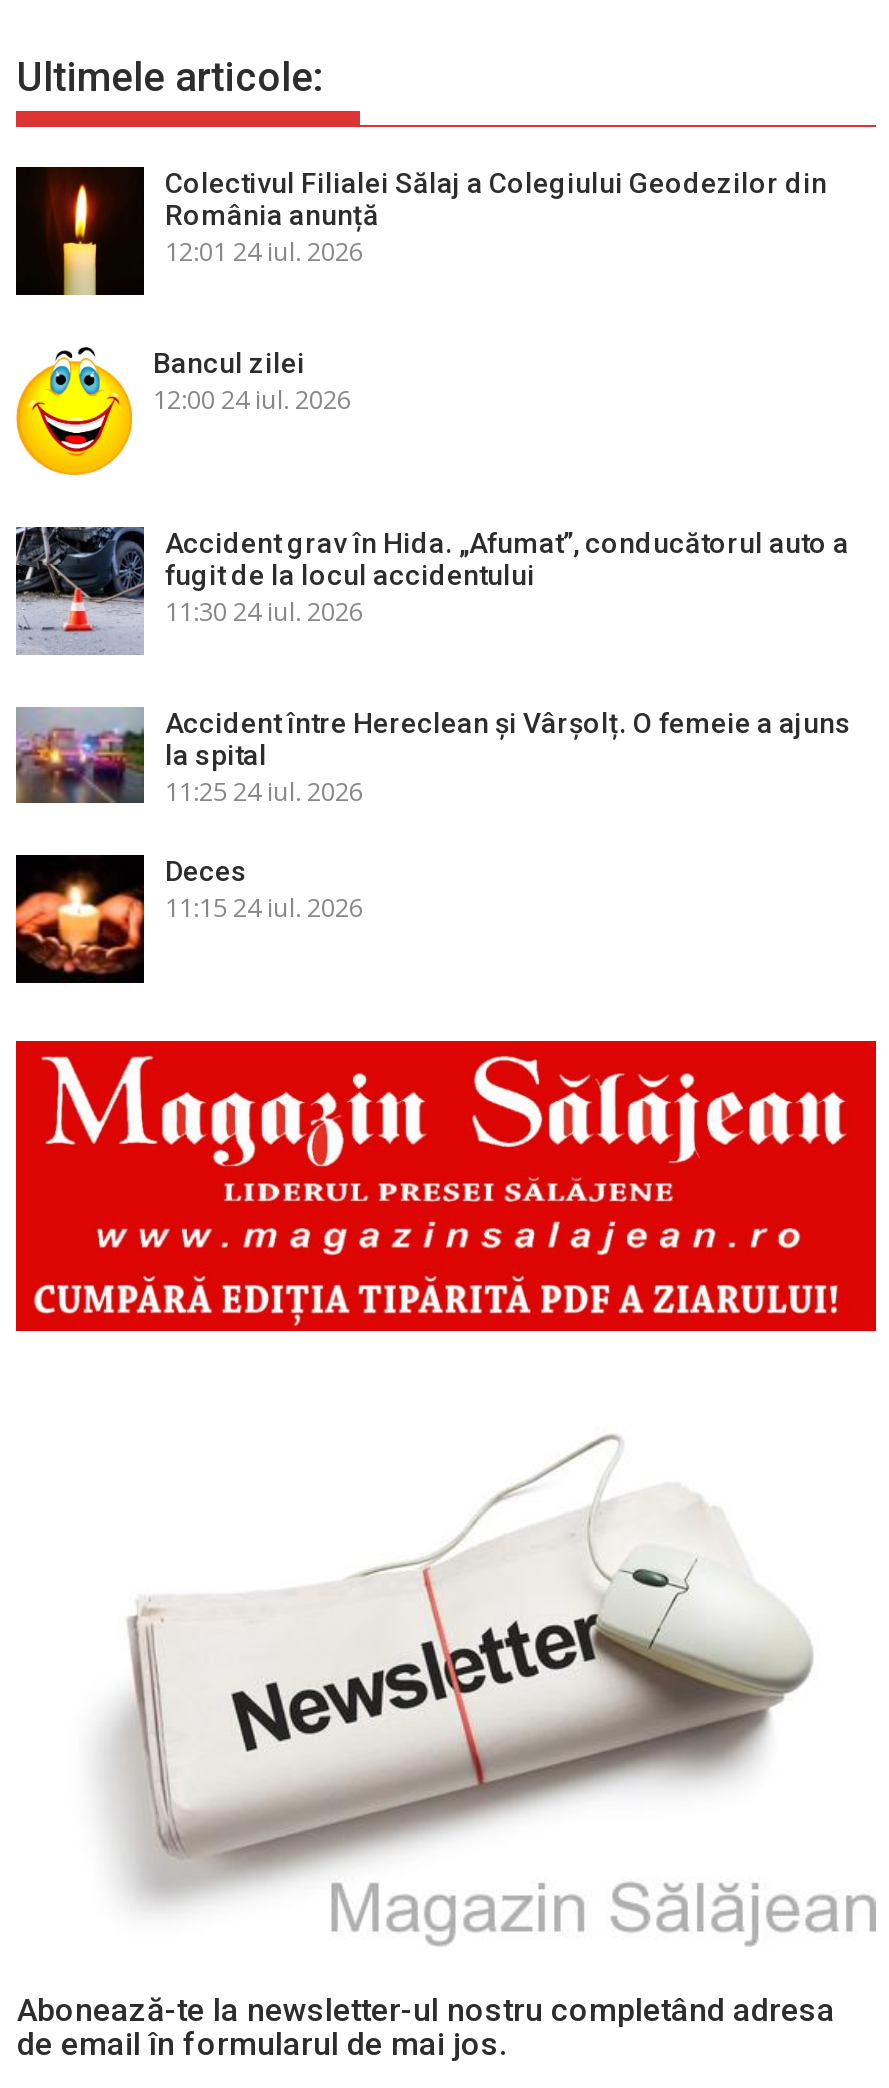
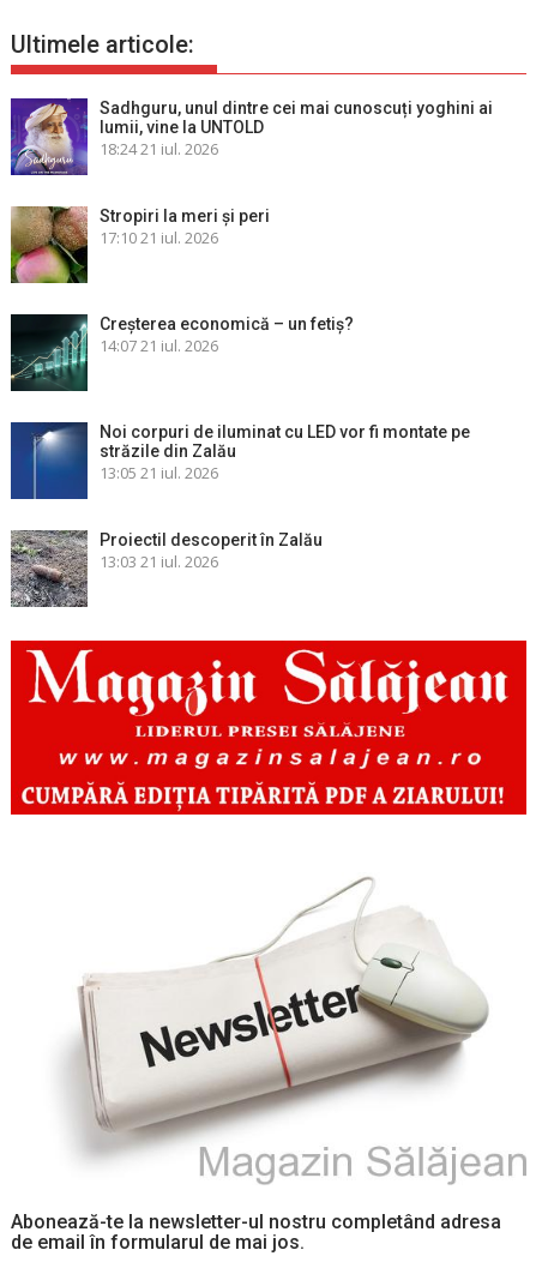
- [image]
- Colectivul Filialei Sălaj a Colegiului Geodezilor din
- România anunță
- 12:01 24 iul. 2026
+ [image]
+ Sadhguru, unul dintre cei mai cunoscuți yoghini ai
+ lumii, vine la UNTOLD
+ 18:24 21 iul. 2026

- [image]
- Bancul zilei
- 12:00 24 iul. 2026
+ [image]
+ Stropiri la meri şi peri
+ 17:10 21 iul. 2026

- [image]
- Accident grav în Hida. „Afumat”, conducătorul auto a
- fugit de la locul accidentului
- 11:30 24 iul. 2026
+ [image]
+ Creșterea economică – un fetiș?
+ 14:07 21 iul. 2026

- [image]
- Accident între Hereclean și Vârșolț. O femeie a ajuns
- la spital
- 11:25 24 iul. 2026
+ [image]
+ Noi corpuri de iluminat cu LED vor fi montate pe
+ străzile din Zalău
+ 13:05 21 iul. 2026

- [image]
- Deces
- 11:15 24 iul. 2026
+ [image]
+ Proiectil descoperit în Zalău
+ 13:03 21 iul. 2026
